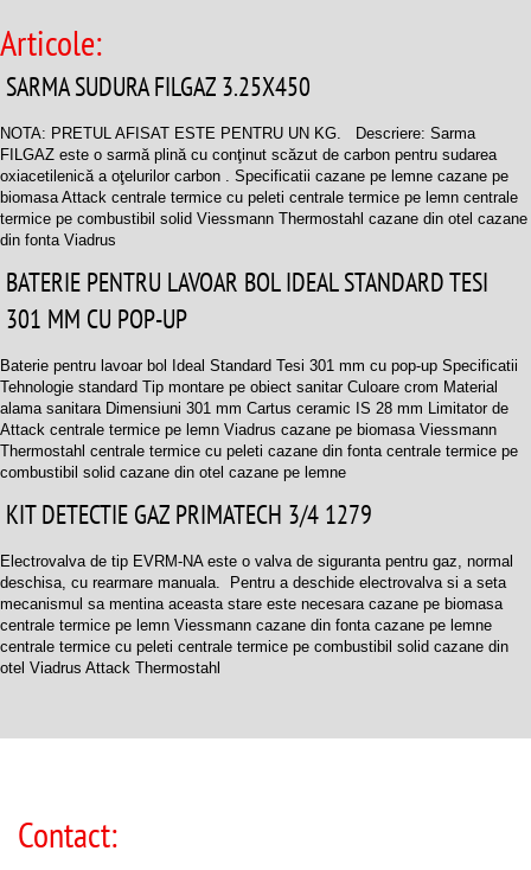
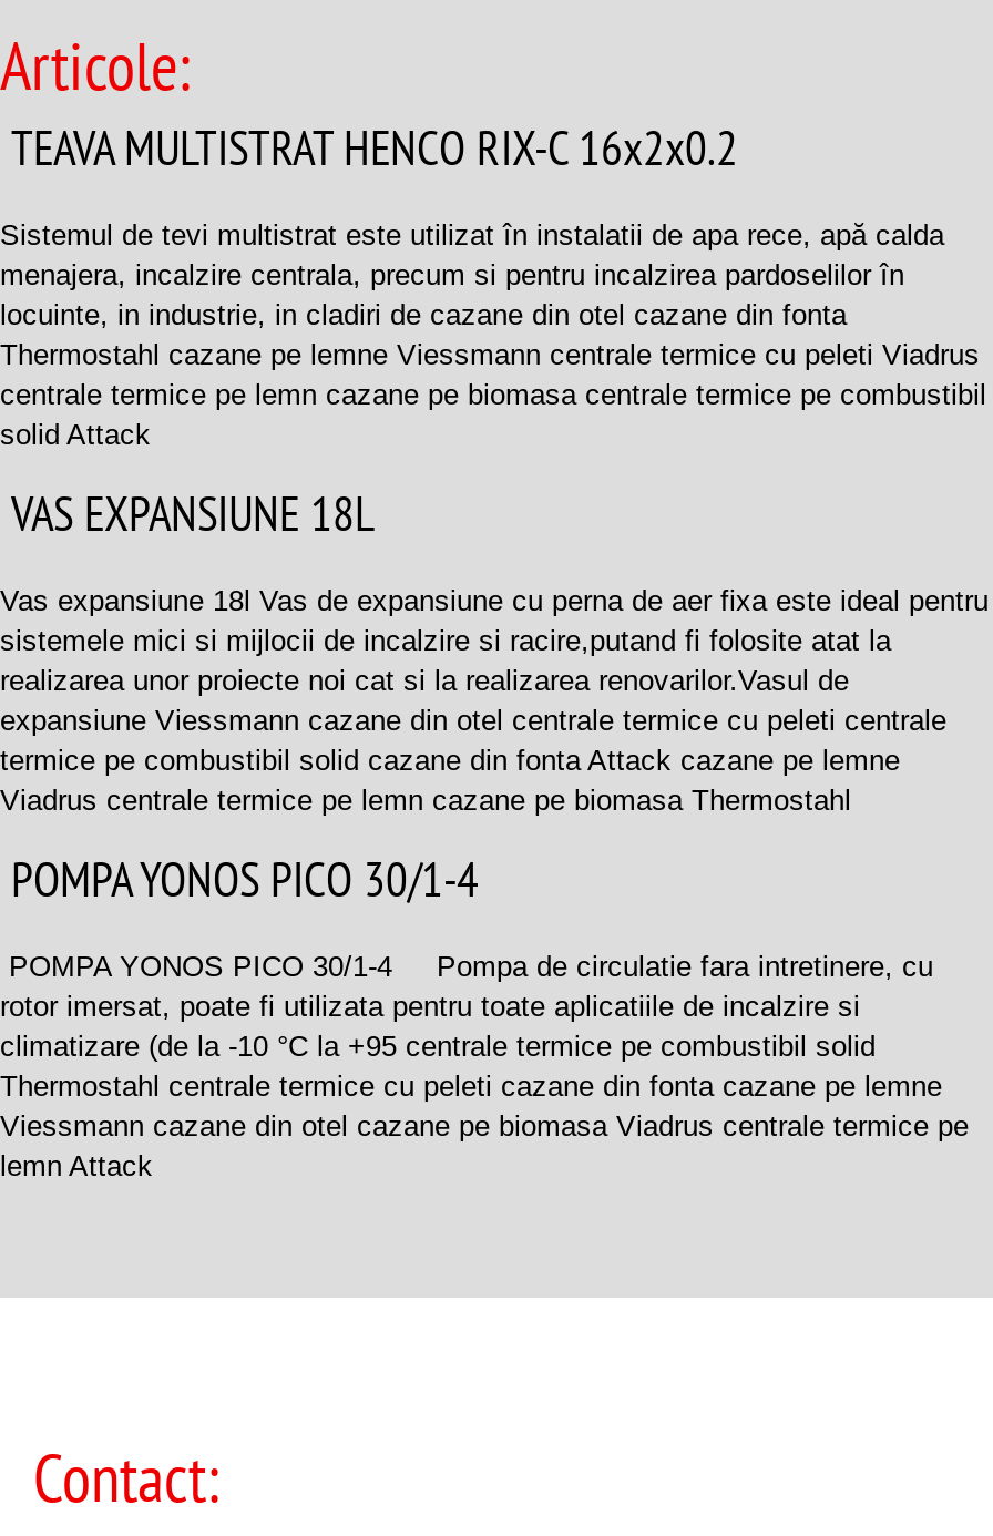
- SARMA SUDURA FILGAZ 3.25X450
+ TEAVA MULTISTRAT HENCO RIX-C 16x2x0.2

- NOTA: PRETUL AFISAT ESTE PENTRU UN KG. Descriere: Sarma
- FILGAZ este o sarmă plină cu conţinut scăzut de carbon pentru sudarea
- oxiacetilenică a oţelurilor carbon . Specificatii cazane pe lemne cazane pe
- biomasa Attack centrale termice cu peleti centrale termice pe lemn centrale
- termice pe combustibil solid Viessmann Thermostahl cazane din otel cazane
- din fonta Viadrus
+ Sistemul de tevi multistrat este utilizat în instalatii de apa rece, apă calda
+ menajera, incalzire centrala, precum si pentru incalzirea pardoselilor în
+ locuinte, in industrie, in cladiri de cazane din otel cazane din fonta
+ Thermostahl cazane pe lemne Viessmann centrale termice cu peleti Viadrus
+ centrale termice pe lemn cazane pe biomasa centrale termice pe combustibil
+ solid Attack

- BATERIE PENTRU LAVOAR BOL IDEAL STANDARD TESI
- 301 MM CU POP-UP
+ VAS EXPANSIUNE 18L

- Baterie pentru lavoar bol Ideal Standard Tesi 301 mm cu pop-up Specificatii
- Tehnologie standard Tip montare pe obiect sanitar Culoare crom Material
- alama sanitara Dimensiuni 301 mm Cartus ceramic IS 28 mm Limitator de
- Attack centrale termice pe lemn Viadrus cazane pe biomasa Viessmann
- Thermostahl centrale termice cu peleti cazane din fonta centrale termice pe
- combustibil solid cazane din otel cazane pe lemne
+ Vas expansiune 18l Vas de expansiune cu perna de aer fixa este ideal pentru
+ sistemele mici si mijlocii de incalzire si racire,putand fi folosite atat la
+ realizarea unor proiecte noi cat si la realizarea renovarilor.Vasul de
+ expansiune Viessmann cazane din otel centrale termice cu peleti centrale
+ termice pe combustibil solid cazane din fonta Attack cazane pe lemne
+ Viadrus centrale termice pe lemn cazane pe biomasa Thermostahl

- KIT DETECTIE GAZ PRIMATECH 3/4 1279
+ POMPA YONOS PICO 30/1-4

- Electrovalva de tip EVRM-NA este o valva de siguranta pentru gaz, normal
- deschisa, cu rearmare manuala. Pentru a deschide electrovalva si a seta
- mecanismul sa mentina aceasta stare este necesara cazane pe biomasa
- centrale termice pe lemn Viessmann cazane din fonta cazane pe lemne
- centrale termice cu peleti centrale termice pe combustibil solid cazane din
- otel Viadrus Attack Thermostahl
+ POMPA YONOS PICO 30/1-4 Pompa de circulatie fara intretinere, cu
+ rotor imersat, poate fi utilizata pentru toate aplicatiile de incalzire si
+ climatizare (de la -10 °C la +95 centrale termice pe combustibil solid
+ Thermostahl centrale termice cu peleti cazane din fonta cazane pe lemne
+ Viessmann cazane din otel cazane pe biomasa Viadrus centrale termice pe
+ lemn Attack
